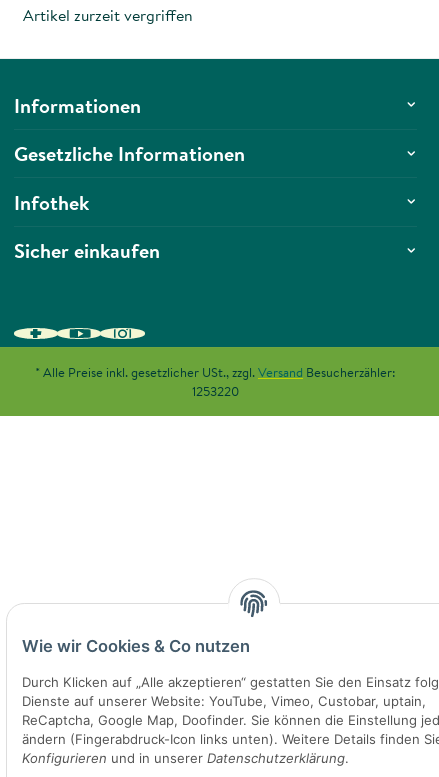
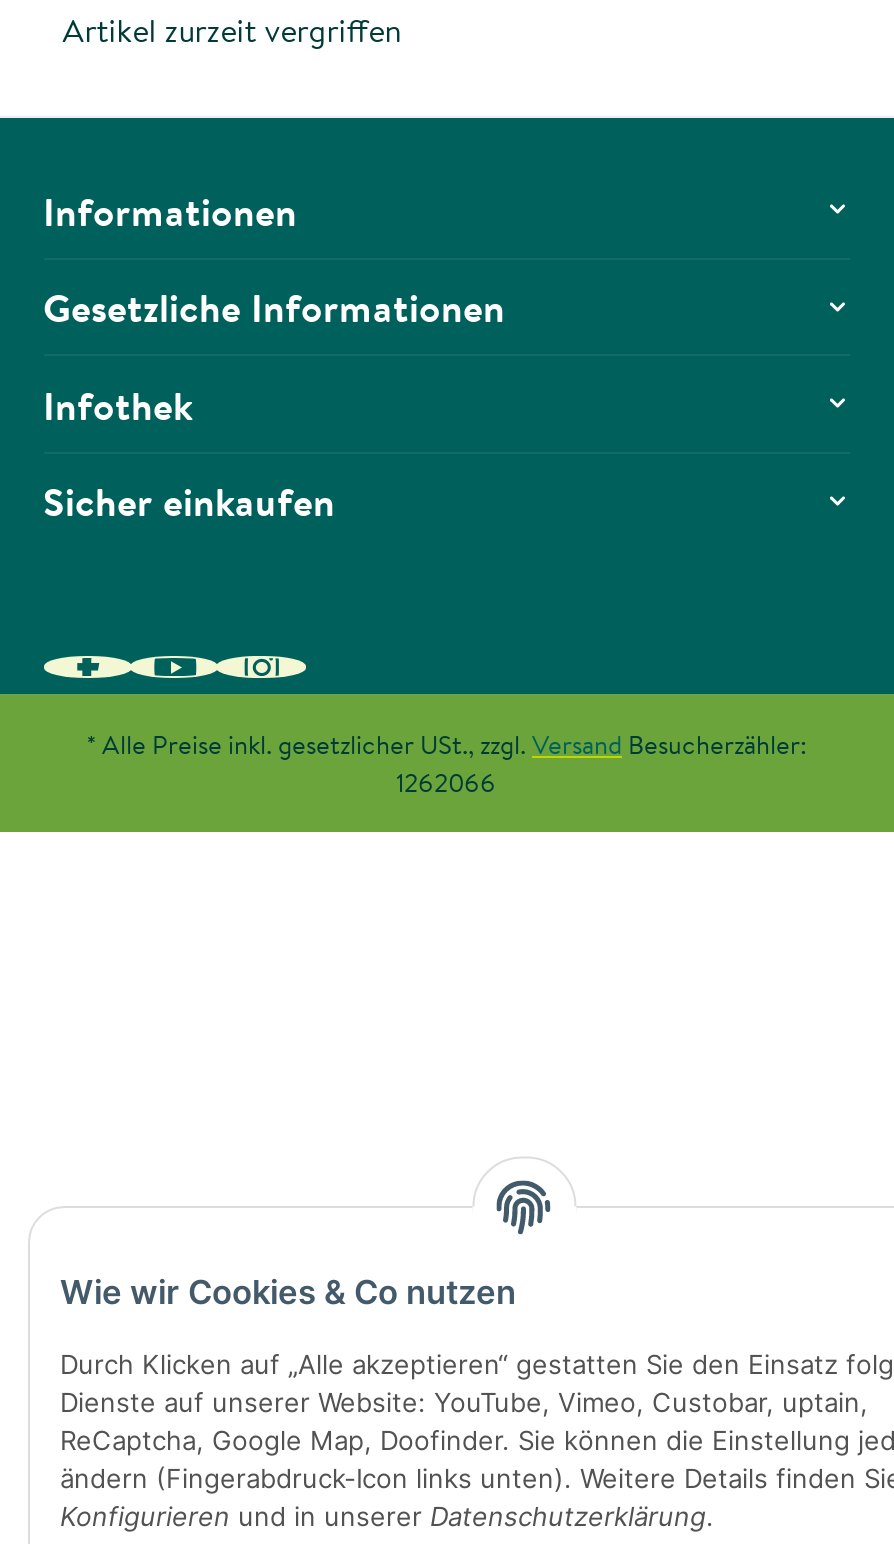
- 1253220
+ 1262066
